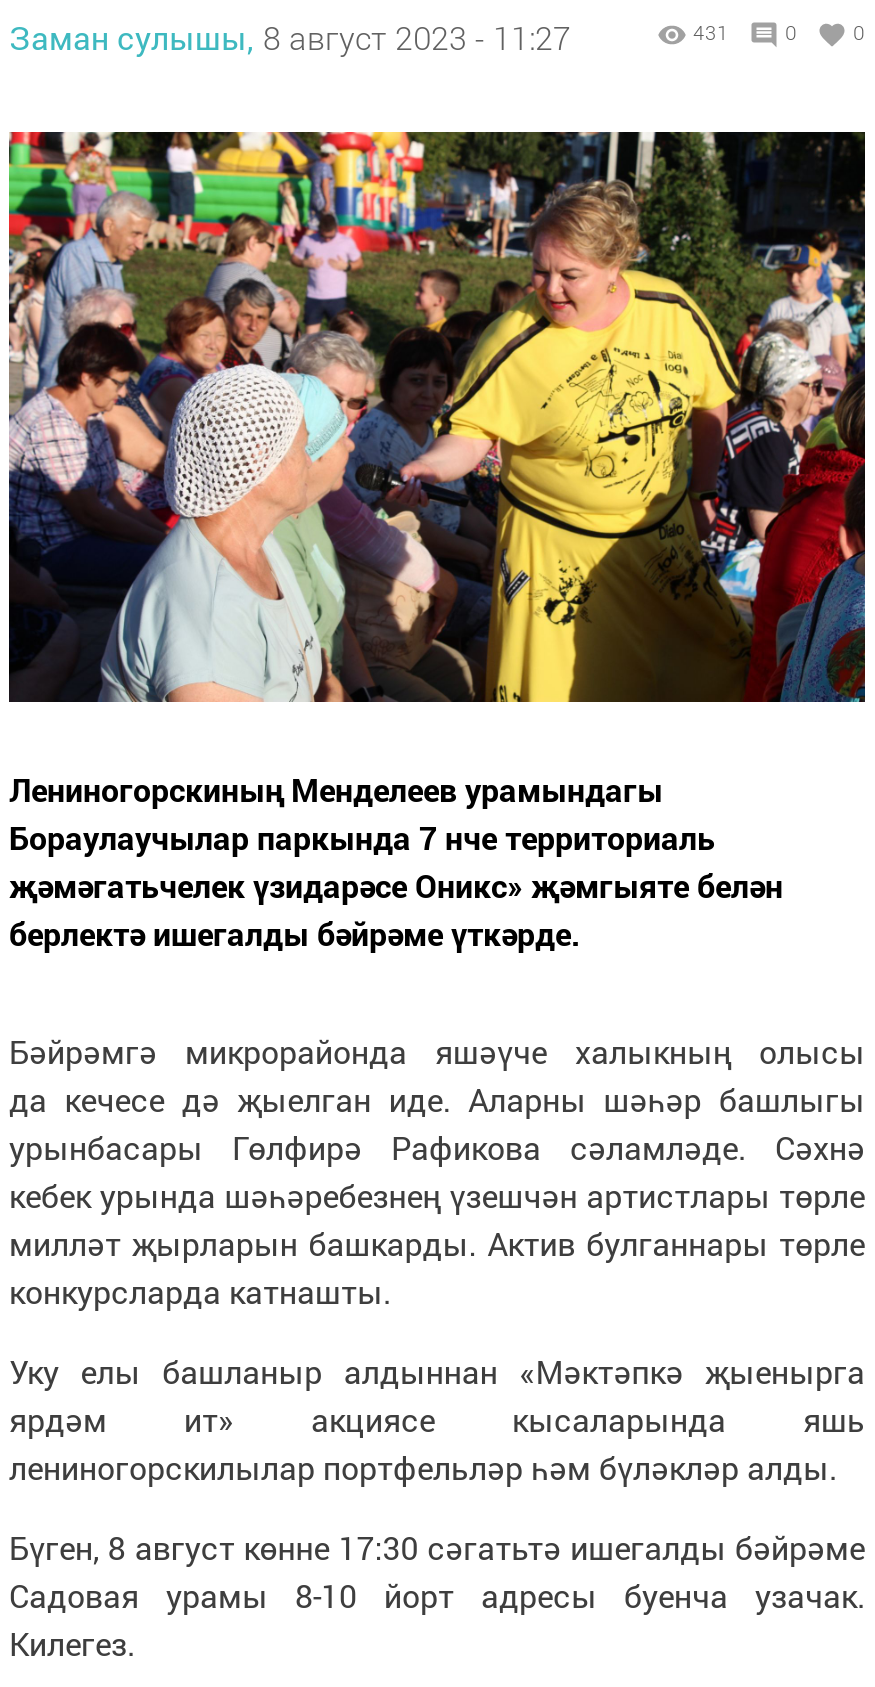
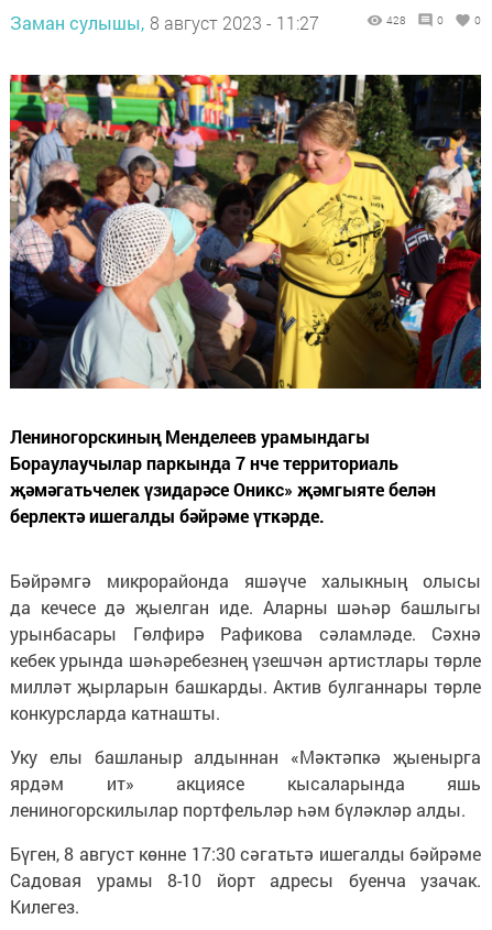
- 431
+ 428
